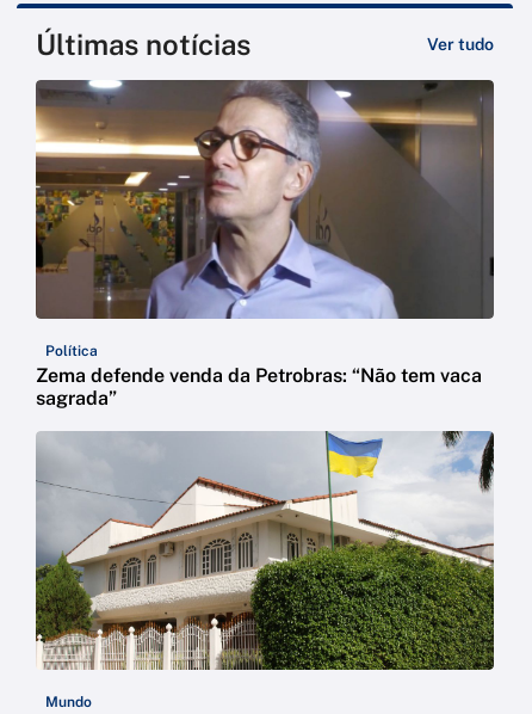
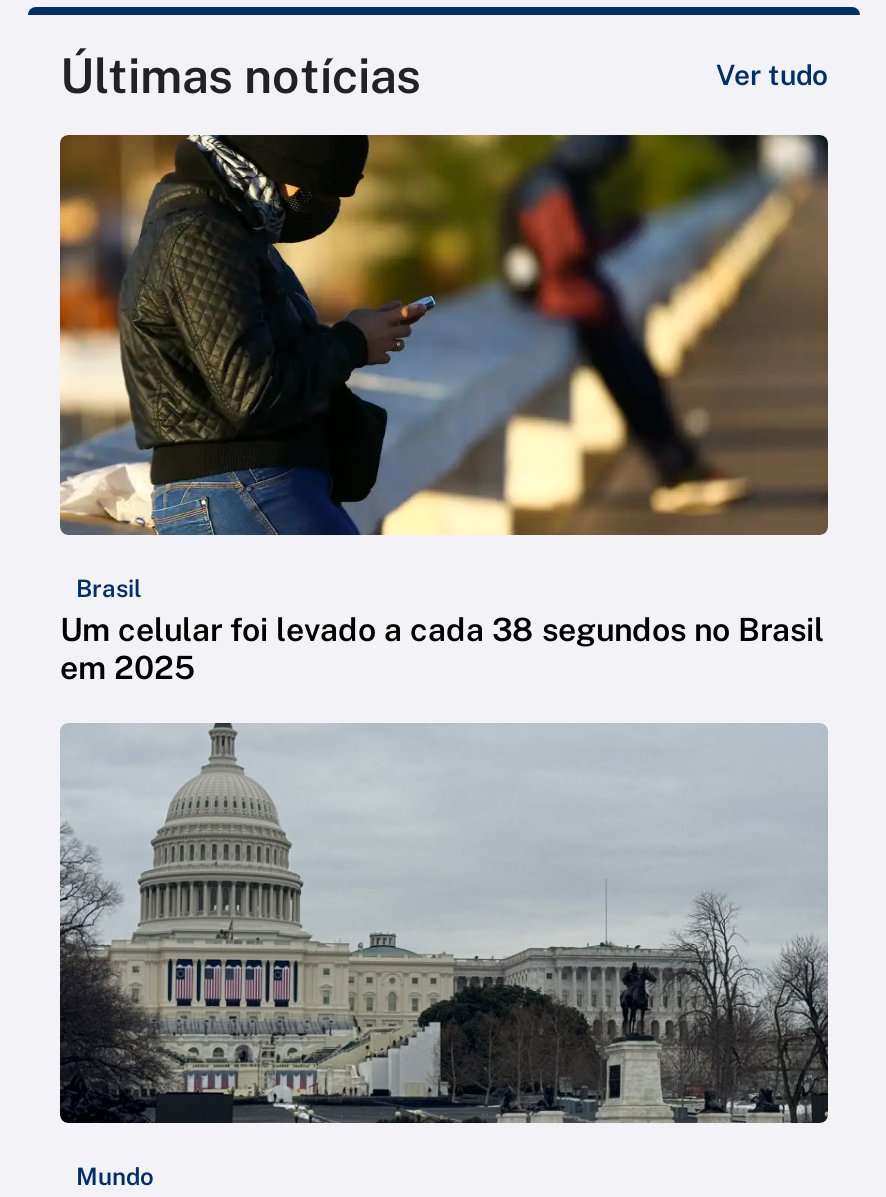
- [image]
- Política
- Zema defende venda da Petrobras: “Não tem vaca
- sagrada”
+ [image]
+ Brasil
+ Um celular foi levado a cada 38 segundos no Brasil
+ em 2025

- [image]
+ [image]
